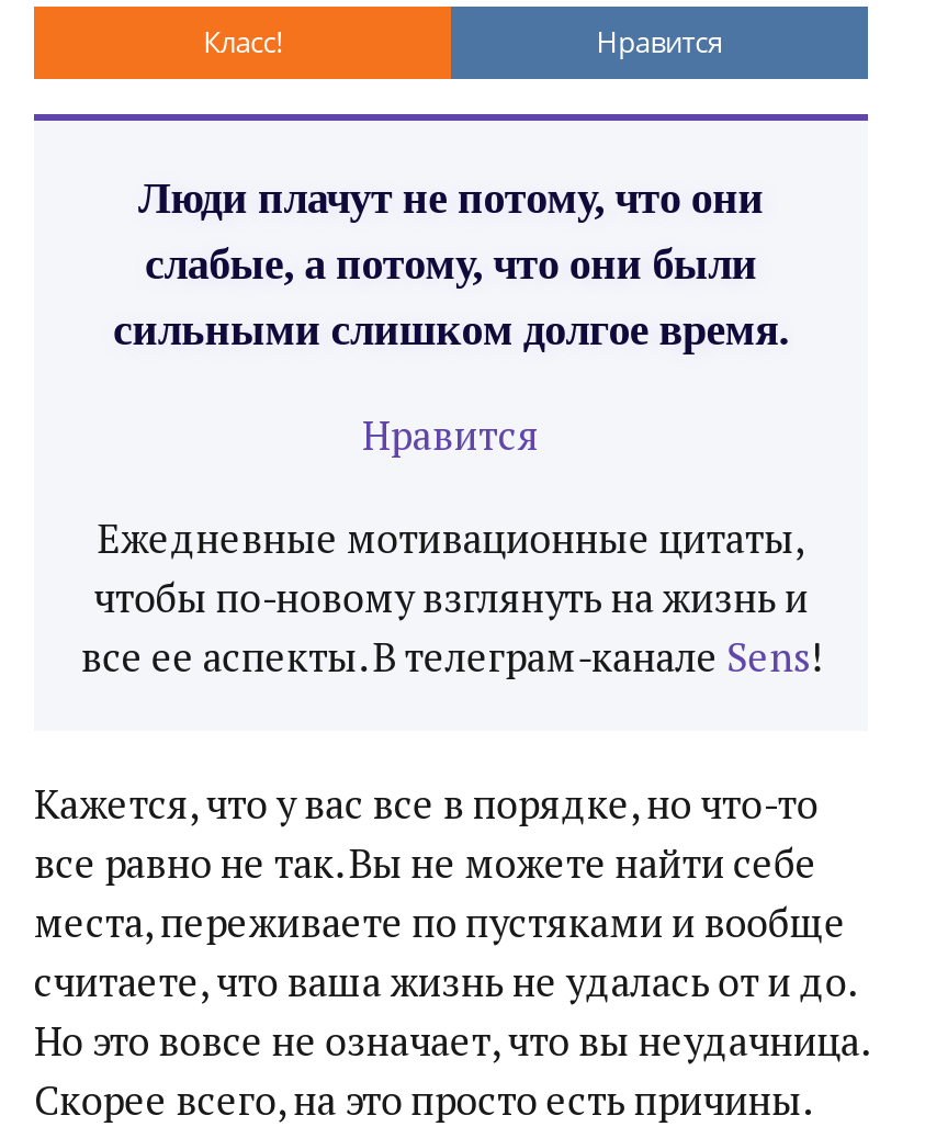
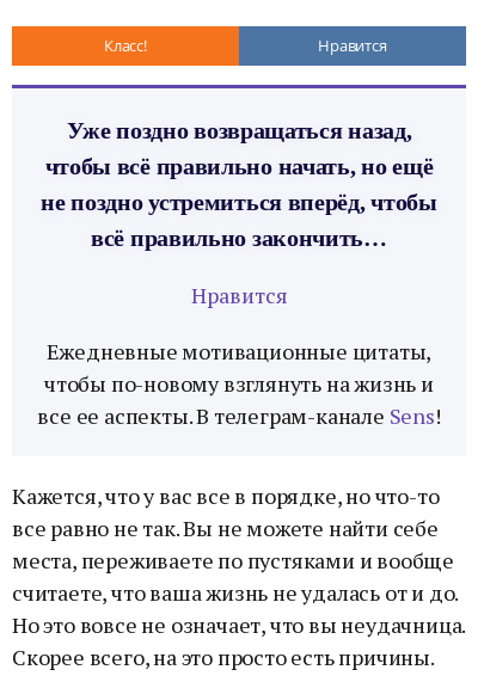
- Люди плачут не потому, что они
- слабые, а потому, что они были
- сильными слишком долгое время.
+ Уже поздно возвращаться назад,
+ чтобы всё правильно начать, но ещё
+ не поздно устремиться вперёд, чтобы
+ всё правильно закончить…
